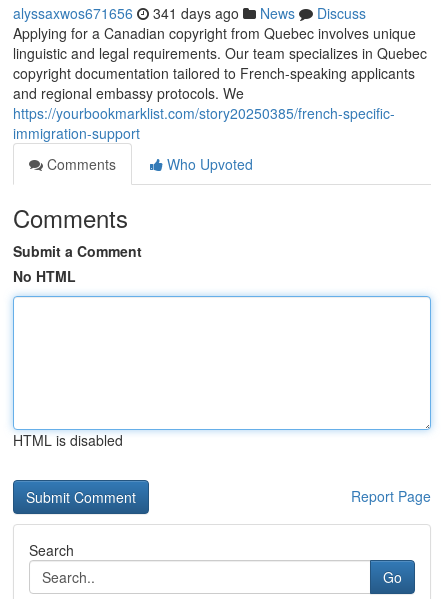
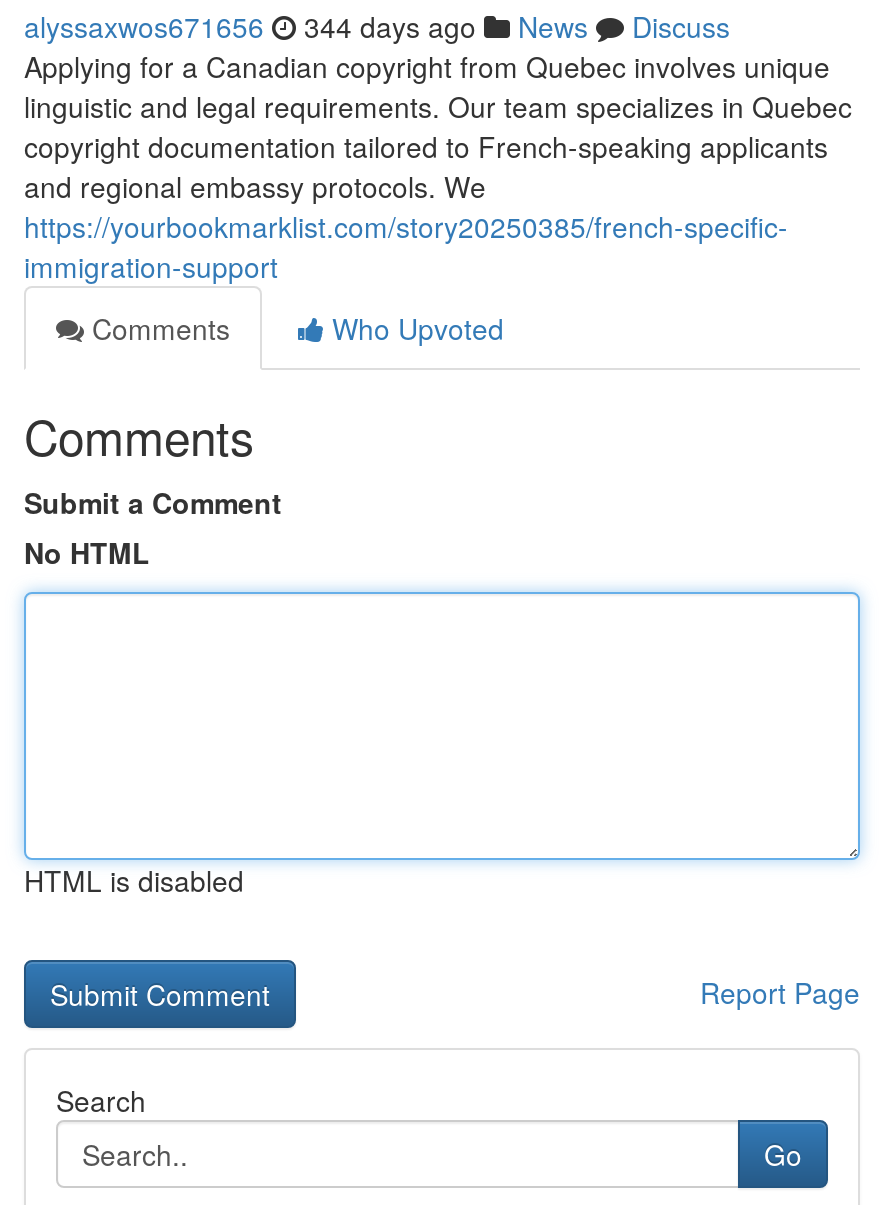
- alyssaxwos671656 341 days ago News Discuss
+ alyssaxwos671656 344 days ago News Discuss
